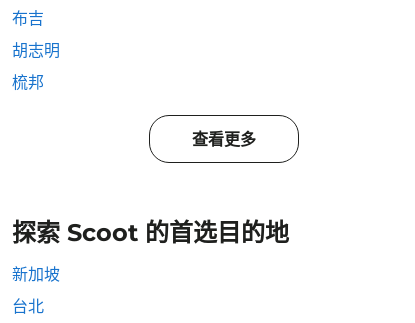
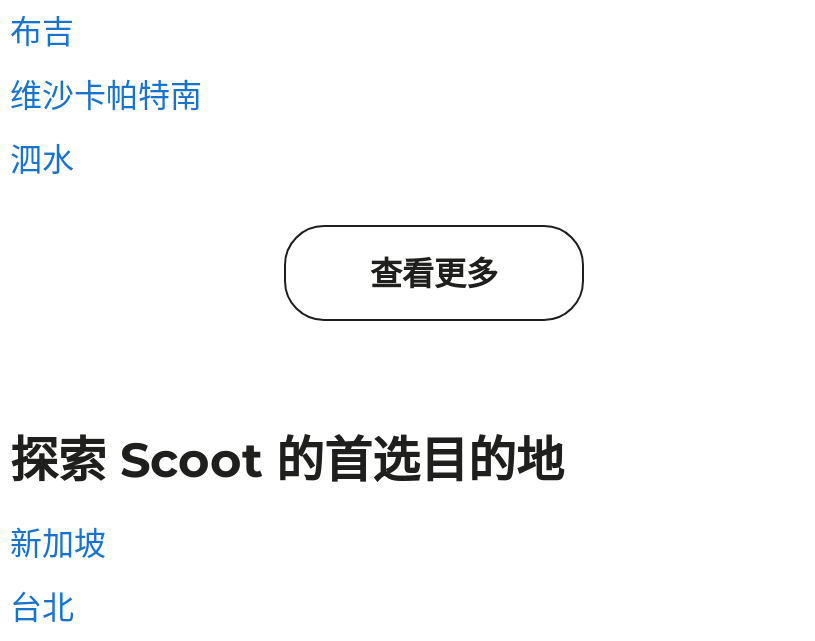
- 胡志明
+ 维沙卡帕特南

- 梳邦
+ 泗水
